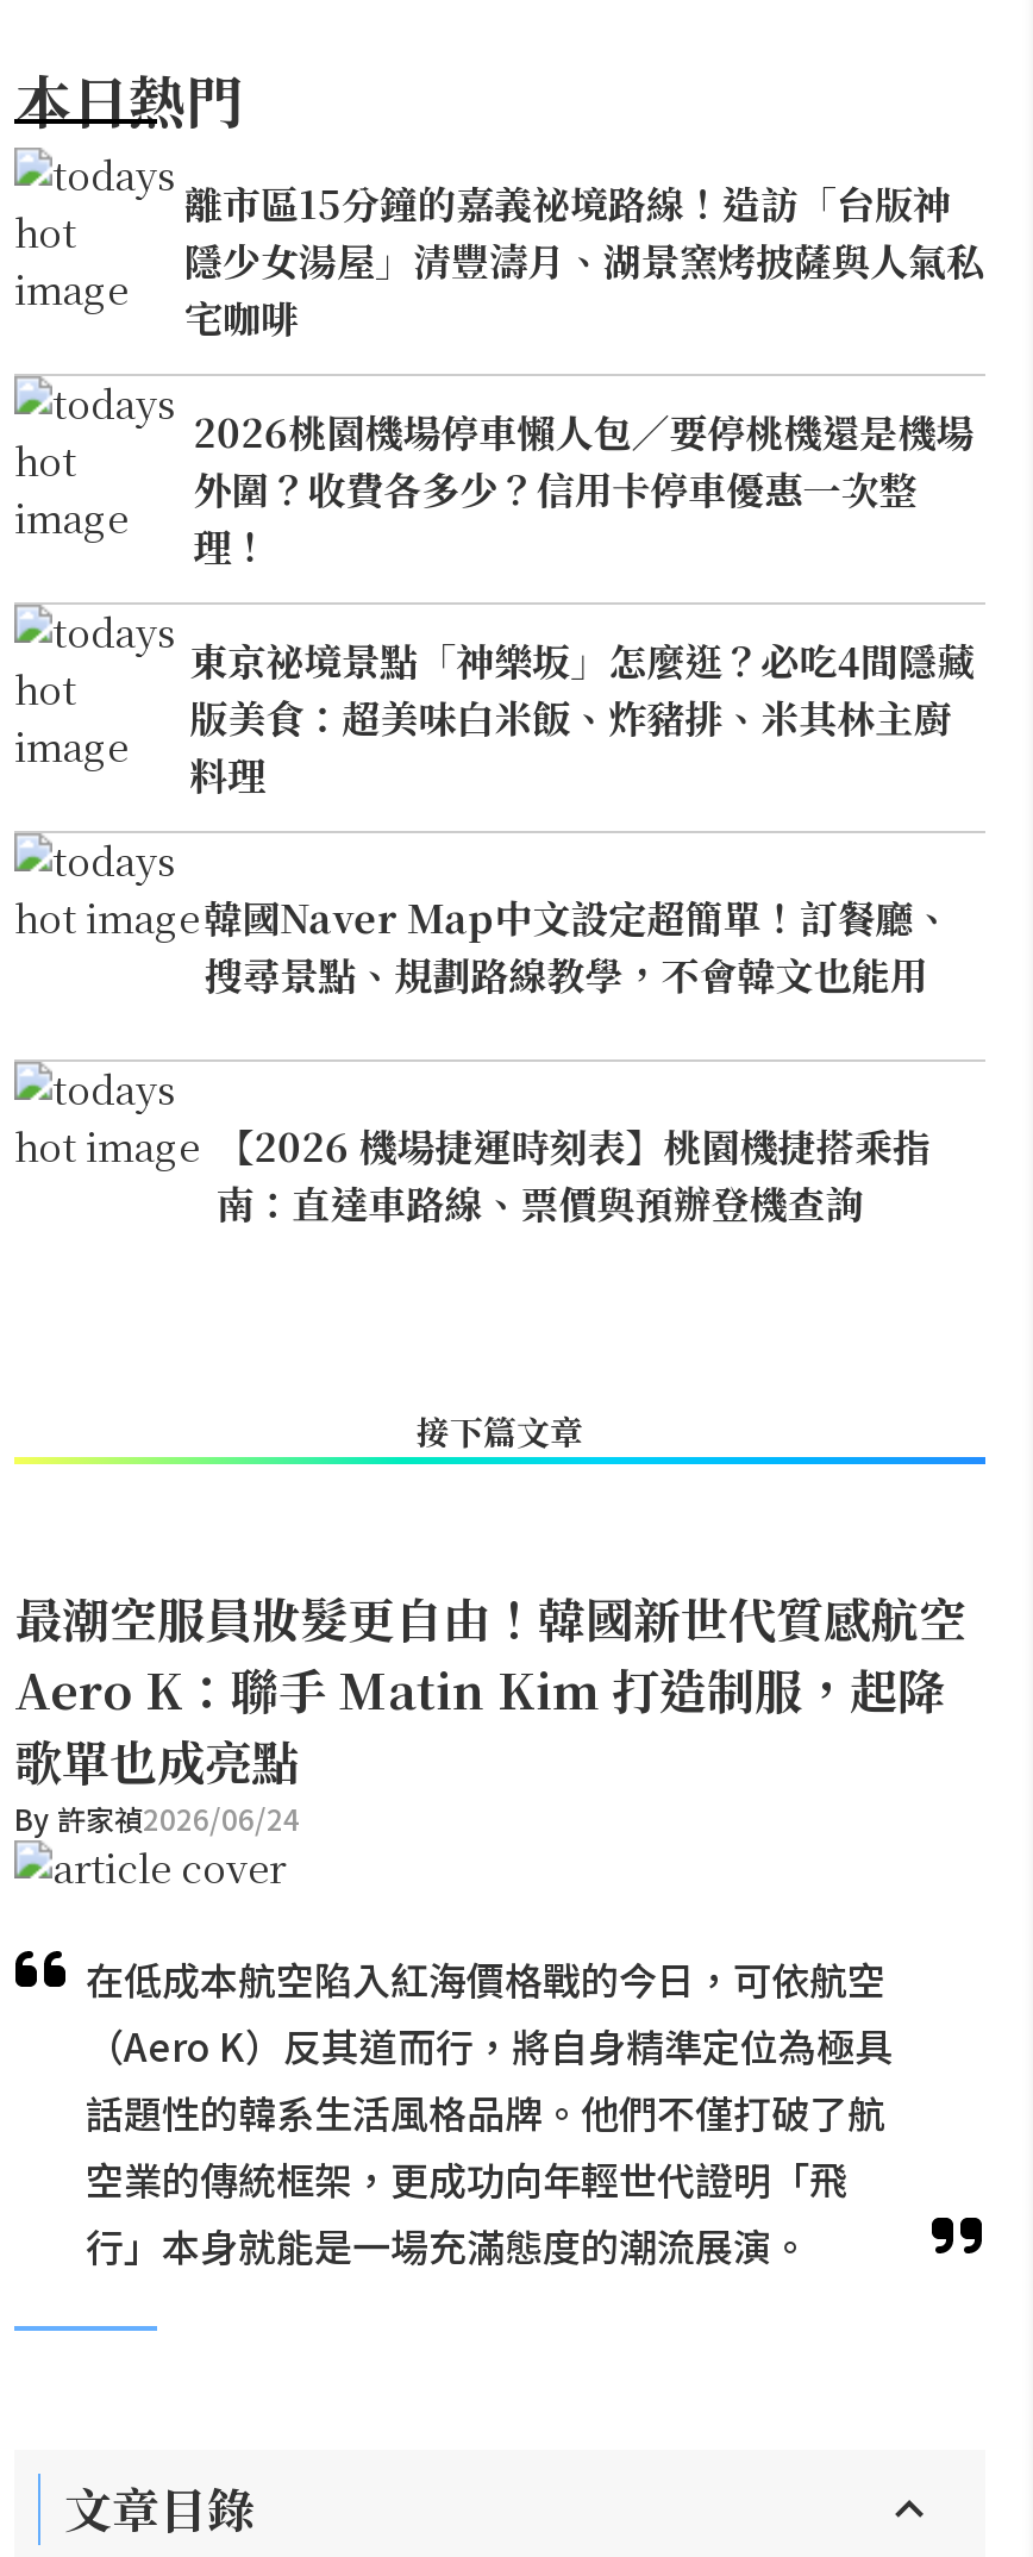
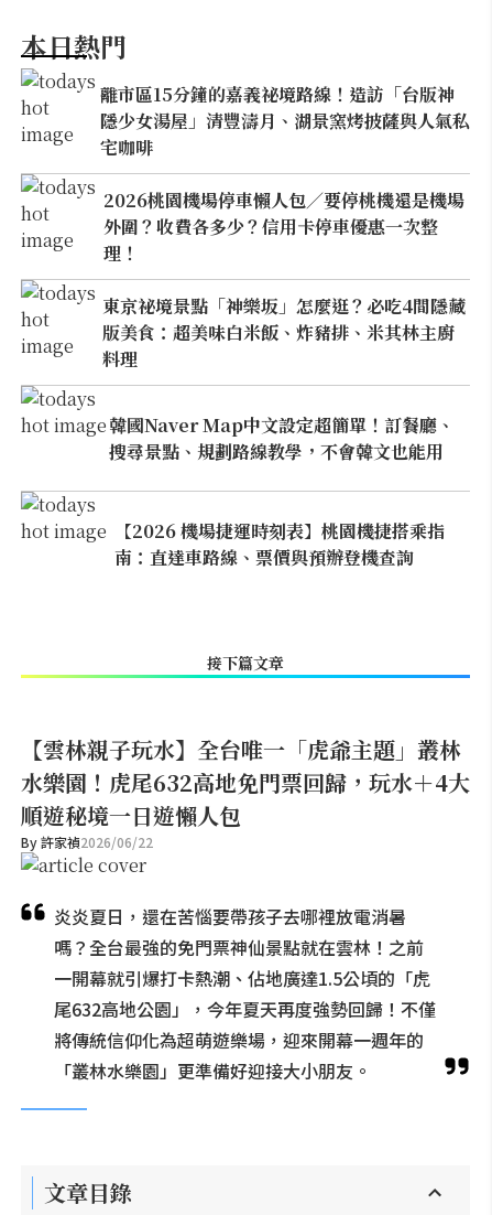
- 最潮空服員妝髮更自由！韓國新世代質感航空
- Aero K：聯手 Matin Kim 打造制服，起降
- 歌單也成亮點
- By 許家禎2026/06/24
+ 【雲林親子玩水】全台唯一「虎爺主題」叢林
+ 水樂園！虎尾632高地免門票回歸，玩水＋4大
+ 順遊秘境一日遊懶人包
+ By 許家禎2026/06/22

- 在低成本航空陷入紅海價格戰的今日，可依航空
- （Aero K）反其道而行，將自身精準定位為極具
- 話題性的韓系生活風格品牌。他們不僅打破了航
- 空業的傳統框架，更成功向年輕世代證明「飛
- 行」本身就能是一場充滿態度的潮流展演。
+ 炎炎夏日，還在苦惱要帶孩子去哪裡放電消暑
+ 嗎？全台最強的免門票神仙景點就在雲林！之前
+ 一開幕就引爆打卡熱潮、佔地廣達1.5公頃的「虎
+ 尾632高地公園」，今年夏天再度強勢回歸！不僅
+ 將傳統信仰化為超萌遊樂場，迎來開幕一週年的
+ 「叢林水樂園」更準備好迎接大小朋友。
